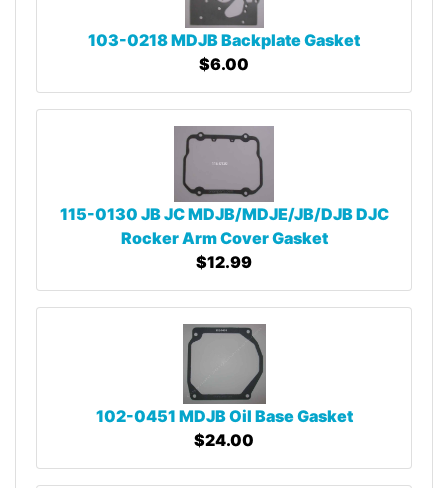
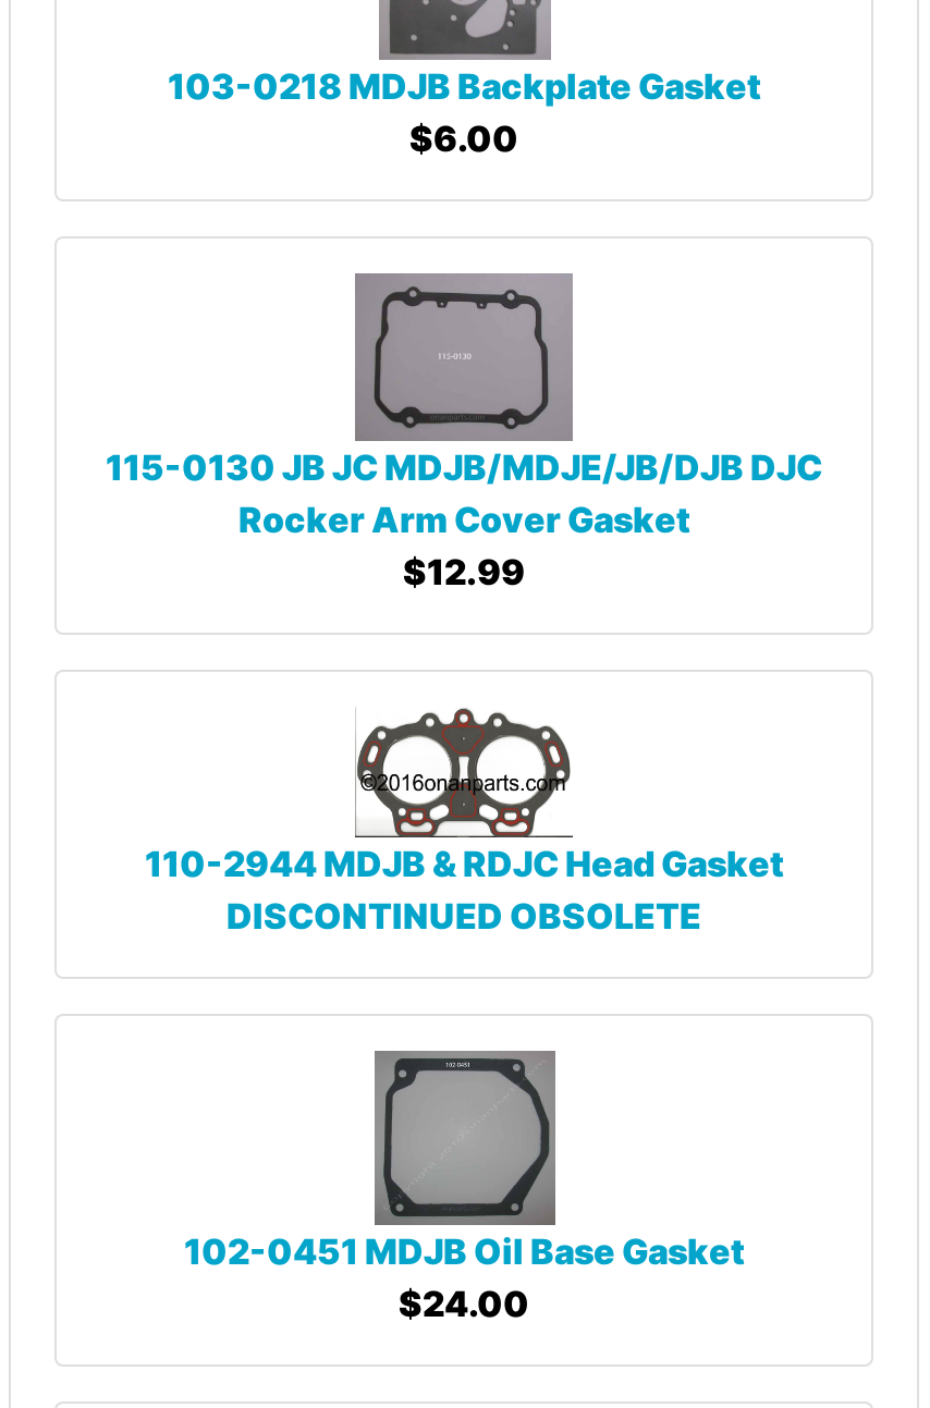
+ [image]
+ 110-2944 MDJB & RDJC Head Gasket
+ DISCONTINUED OBSOLETE
